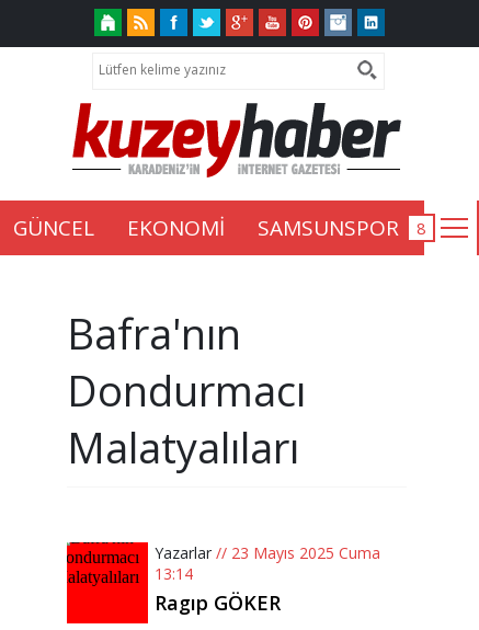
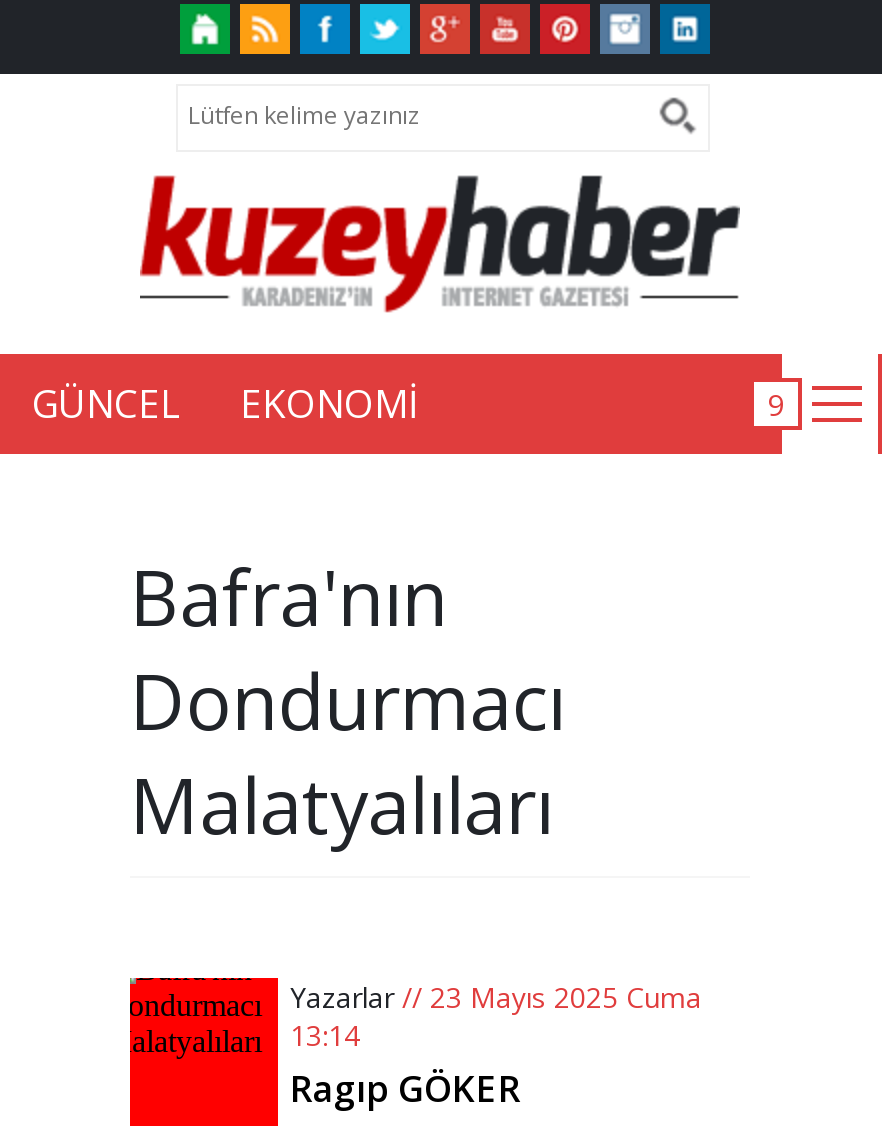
- SAMSUNSPOR
